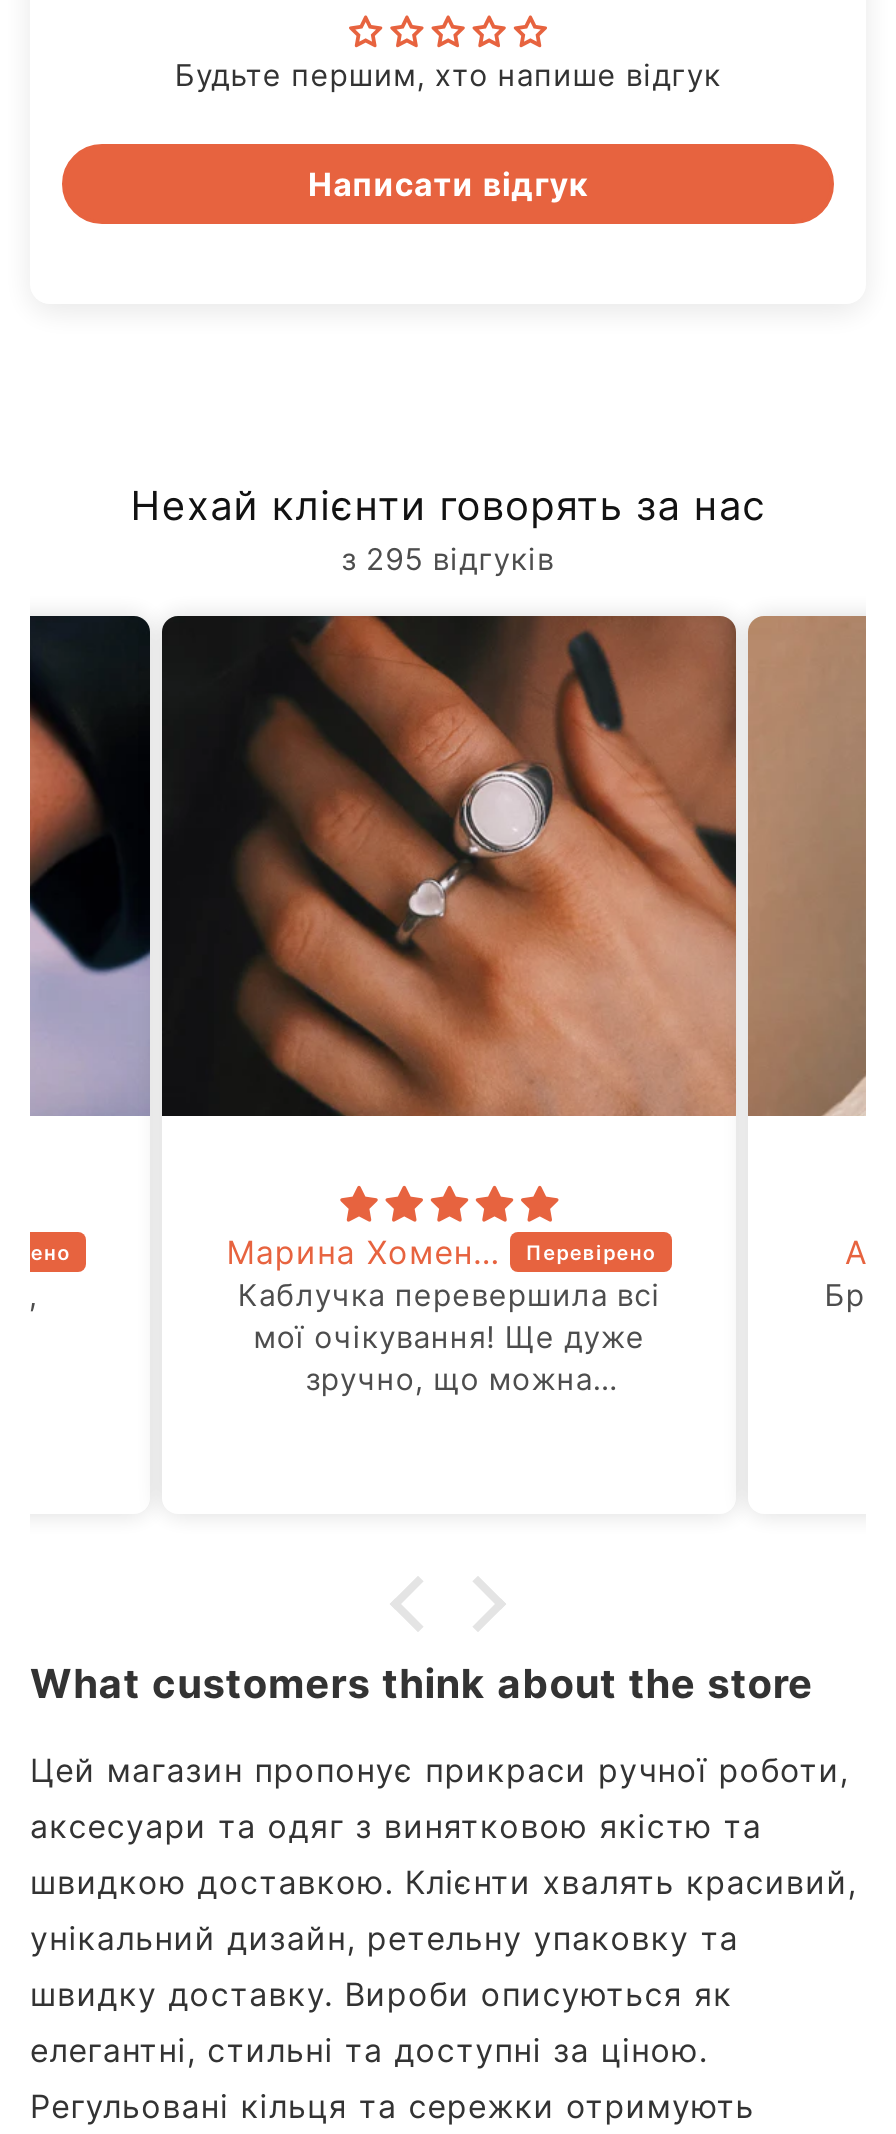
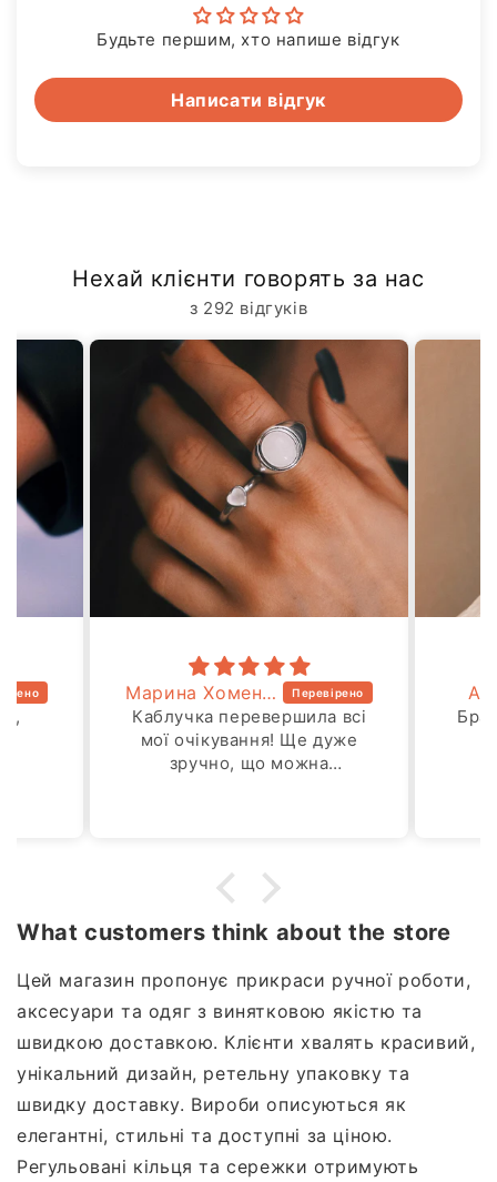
- з 295 відгуків
+ з 292 відгуків
